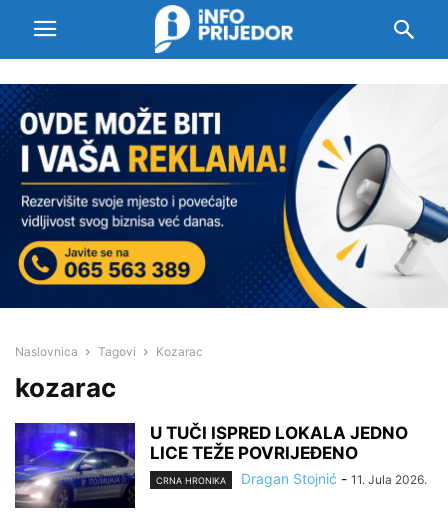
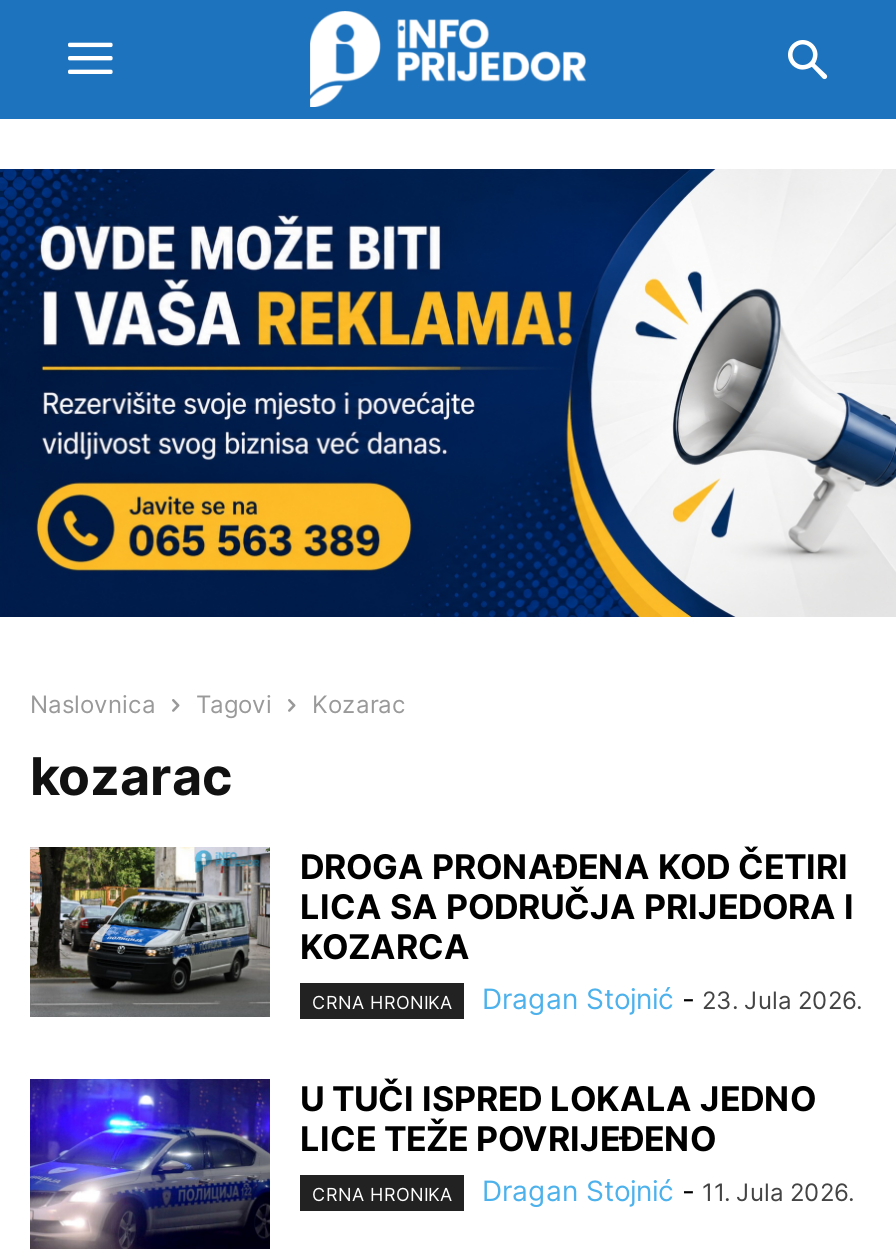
+ [image]
+ DROGA PRONAĐENA KOD ČETIRI
+ LICA SA PODRUČJA PRIJEDORA I
+ KOZARCA
+ CRNA HRONIKA
+ Dragan Stojnić - 23. Jula 2026.
